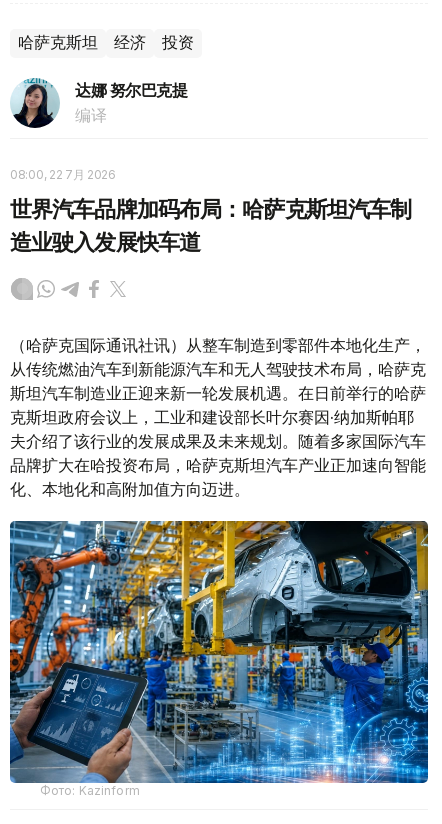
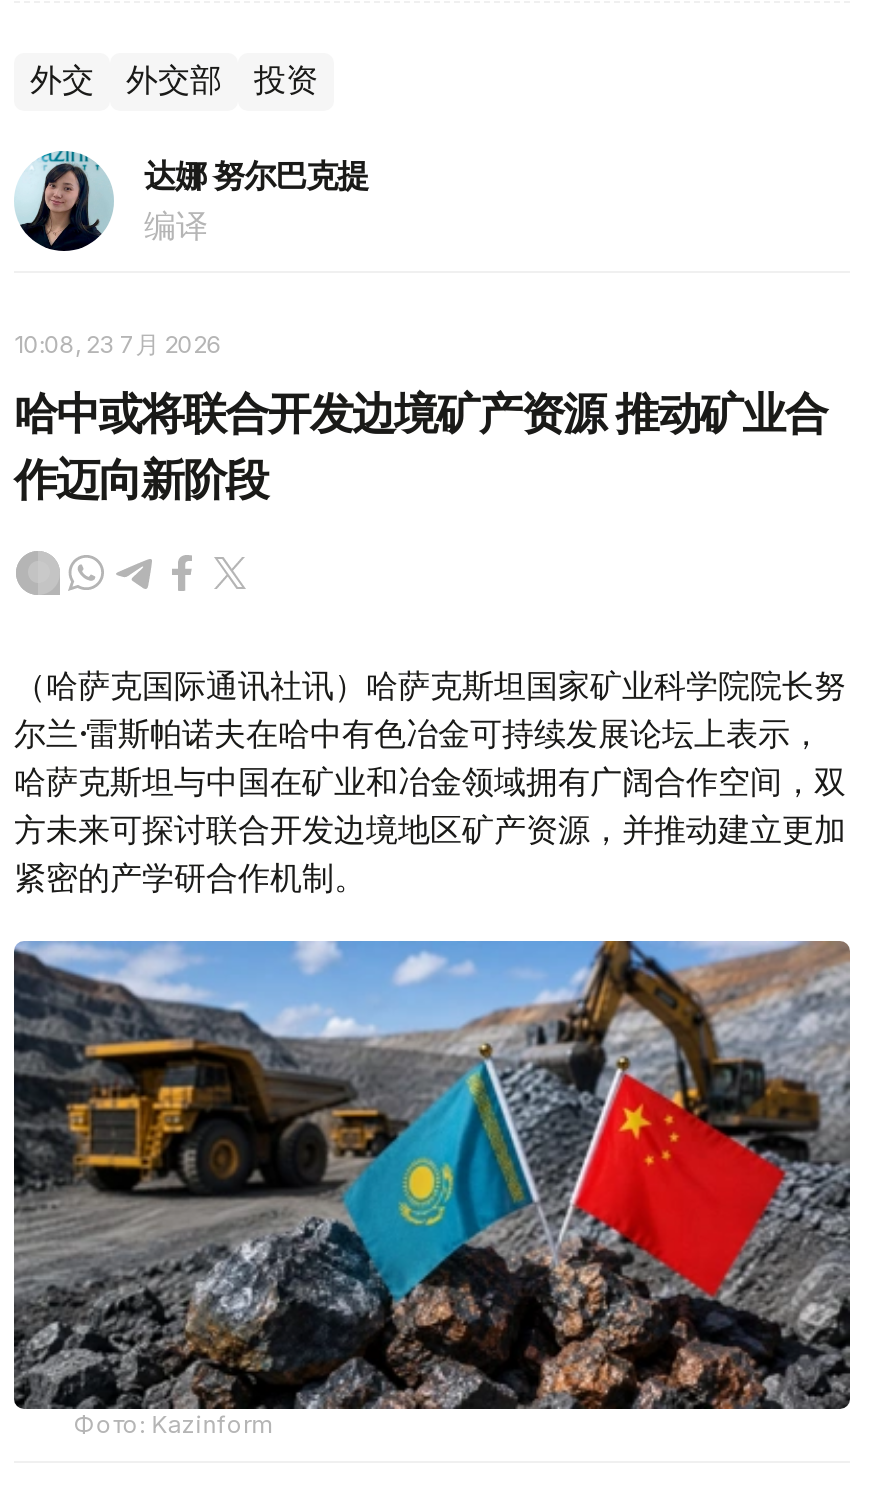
- 哈萨克斯坦
- 经济
+ 外交
+ 外交部

- 08:00, 22 7月 2026
+ 10:08, 23 7月 2026

- 世界汽车品牌加码布局：哈萨克斯坦汽车制
- 造业驶入发展快车道
+ 哈中或将联合开发边境矿产资源 推动矿业合
+ 作迈向新阶段

- （哈萨克国际通讯社讯）从整车制造到零部件本地化生产，
- 从传统燃油汽车到新能源汽车和无人驾驶技术布局，哈萨克
- 斯坦汽车制造业正迎来新一轮发展机遇。在日前举行的哈萨
- 克斯坦政府会议上，工业和建设部长叶尔赛因·纳加斯帕耶
- 夫介绍了该行业的发展成果及未来规划。随着多家国际汽车
- 品牌扩大在哈投资布局，哈萨克斯坦汽车产业正加速向智能
- 化、本地化和高附加值方向迈进。
+ （哈萨克国际通讯社讯）哈萨克斯坦国家矿业科学院院长努
+ 尔兰·雷斯帕诺夫在哈中有色冶金可持续发展论坛上表示，
+ 哈萨克斯坦与中国在矿业和冶金领域拥有广阔合作空间，双
+ 方未来可探讨联合开发边境地区矿产资源，并推动建立更加
+ 紧密的产学研合作机制。

- [image]
+ [image]
